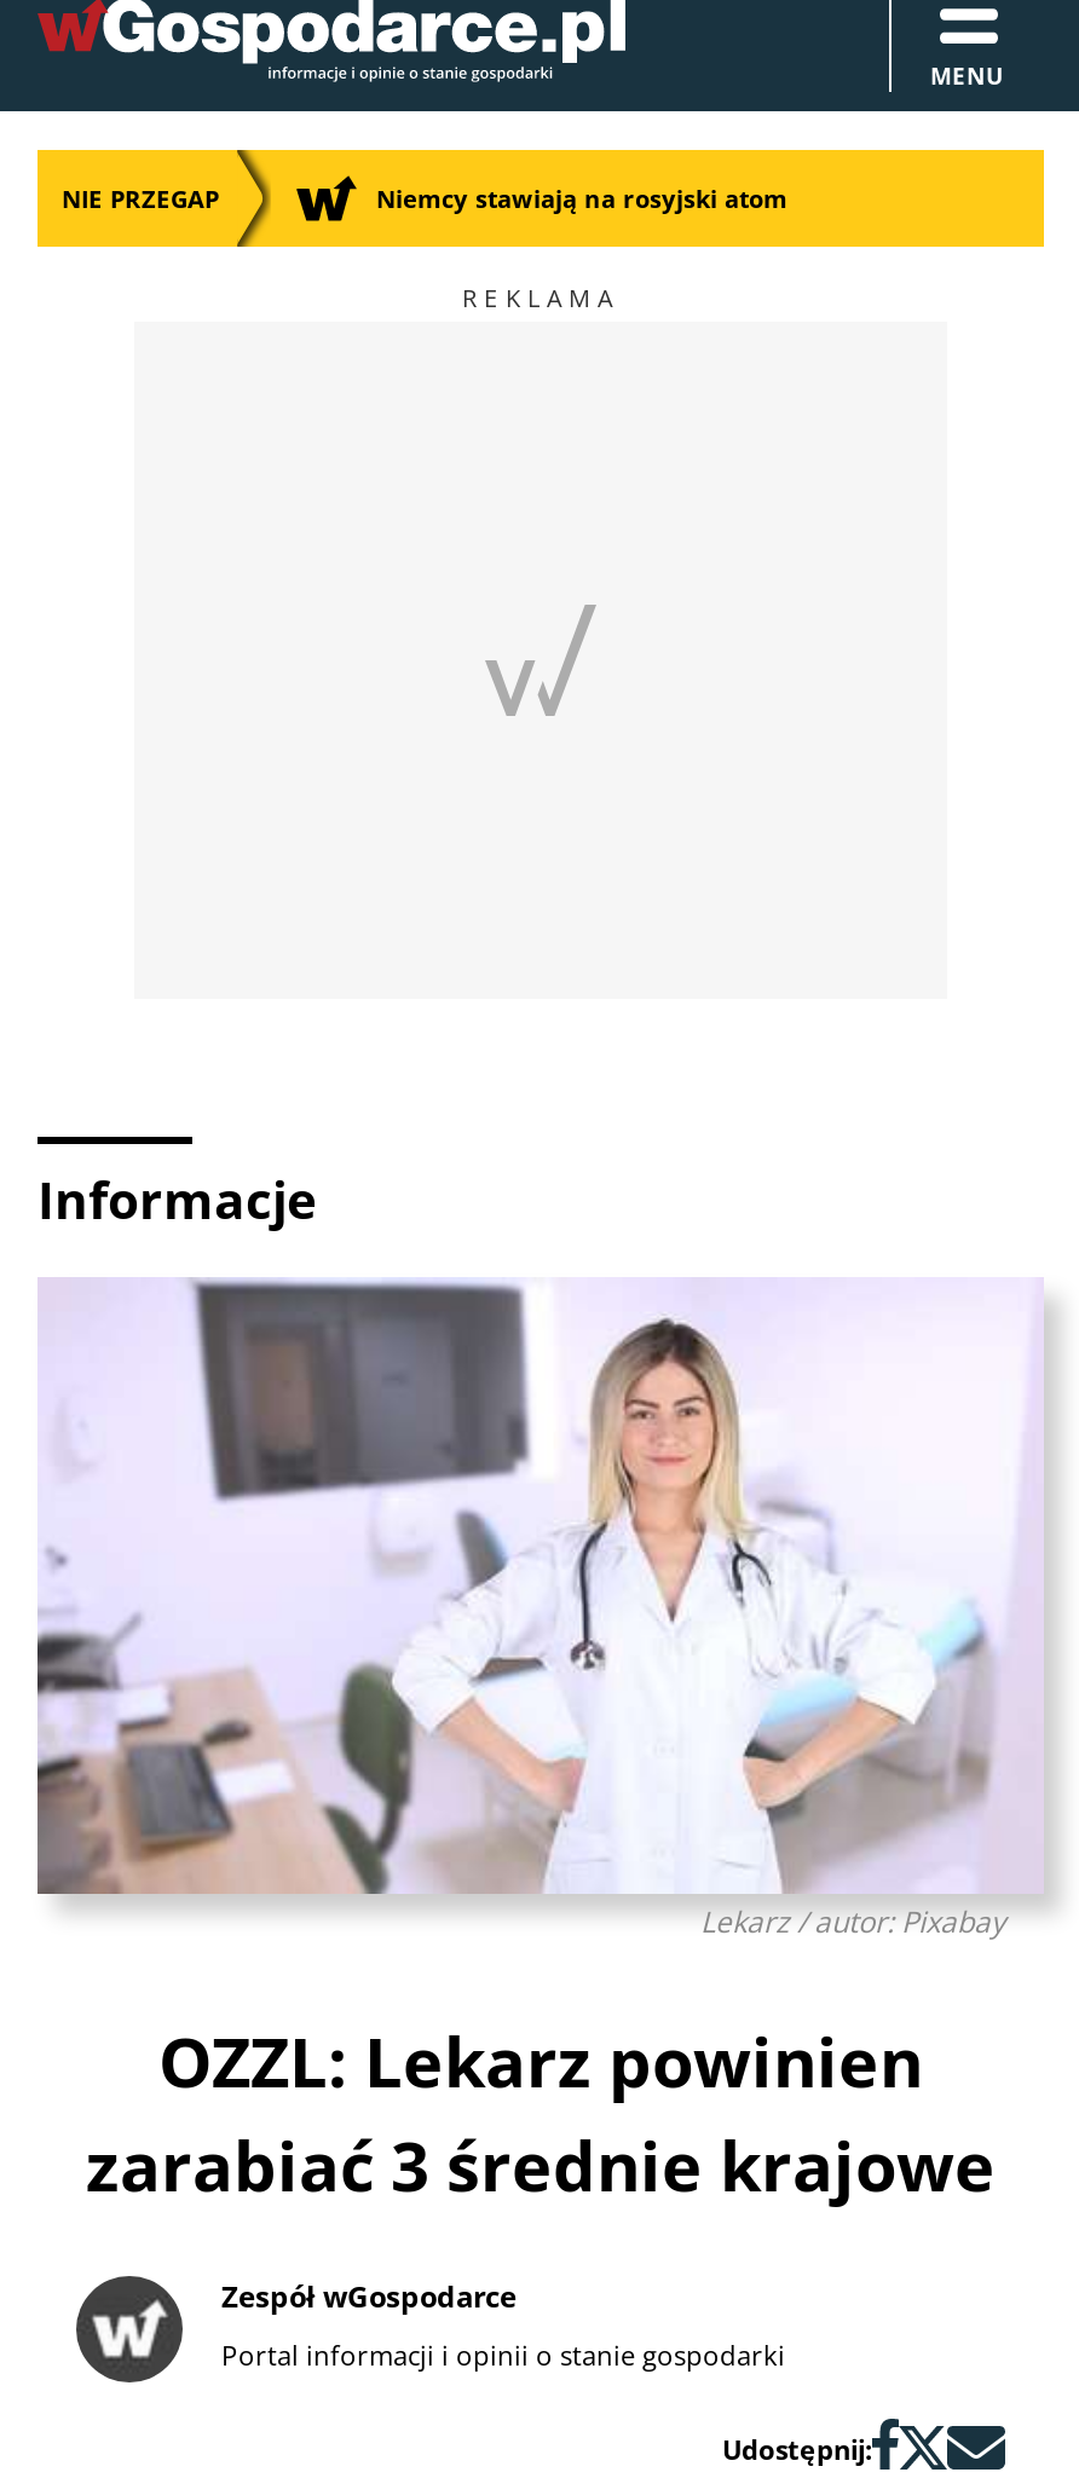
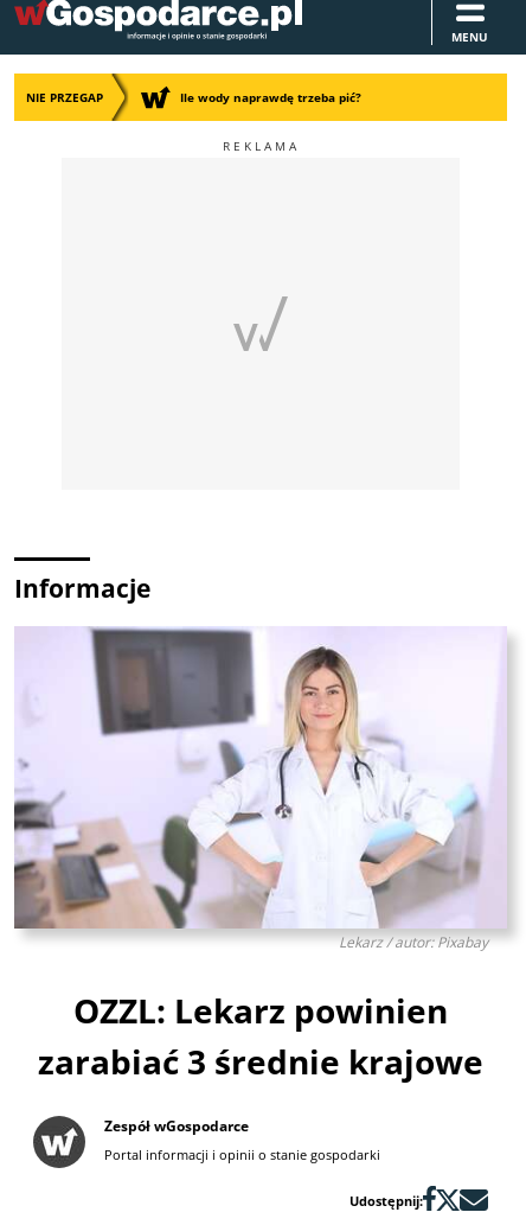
- Niemcy stawiają na rosyjski atom
+ Ile wody naprawdę trzeba pić?
